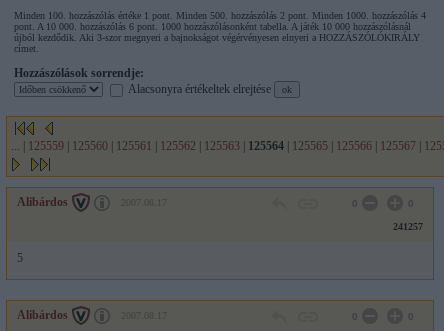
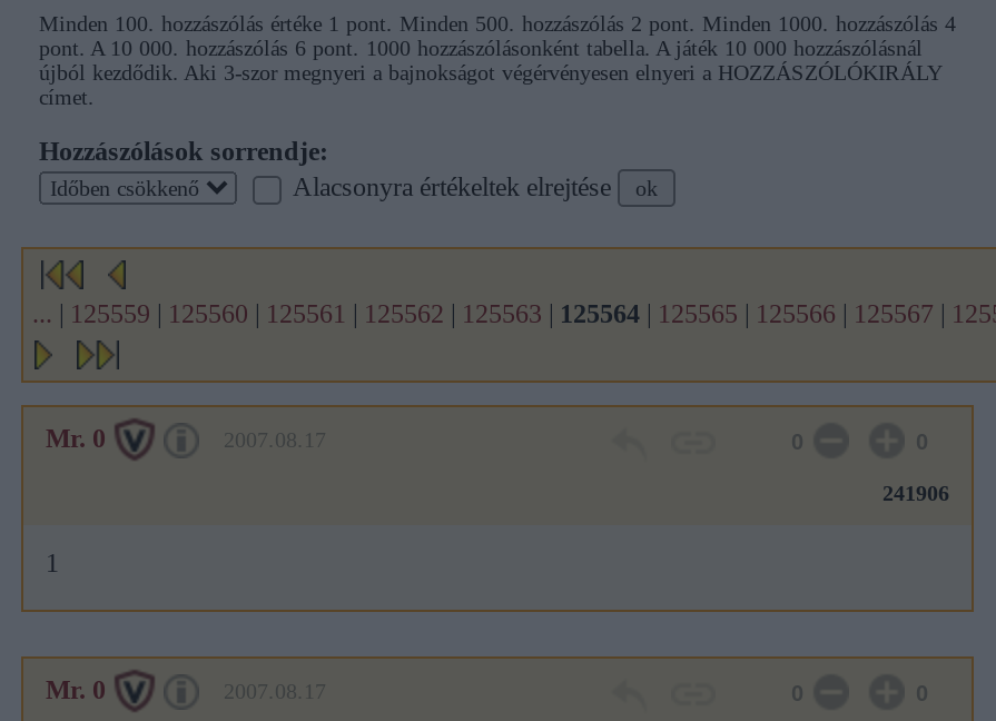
- Alibárdos
+ Mr. 0

- 241257
+ 241906

- 5
+ 1

- Alibárdos
+ Mr. 0
